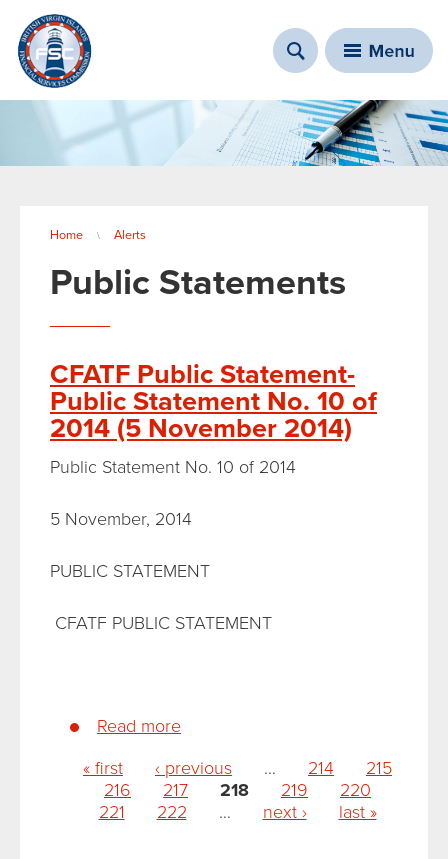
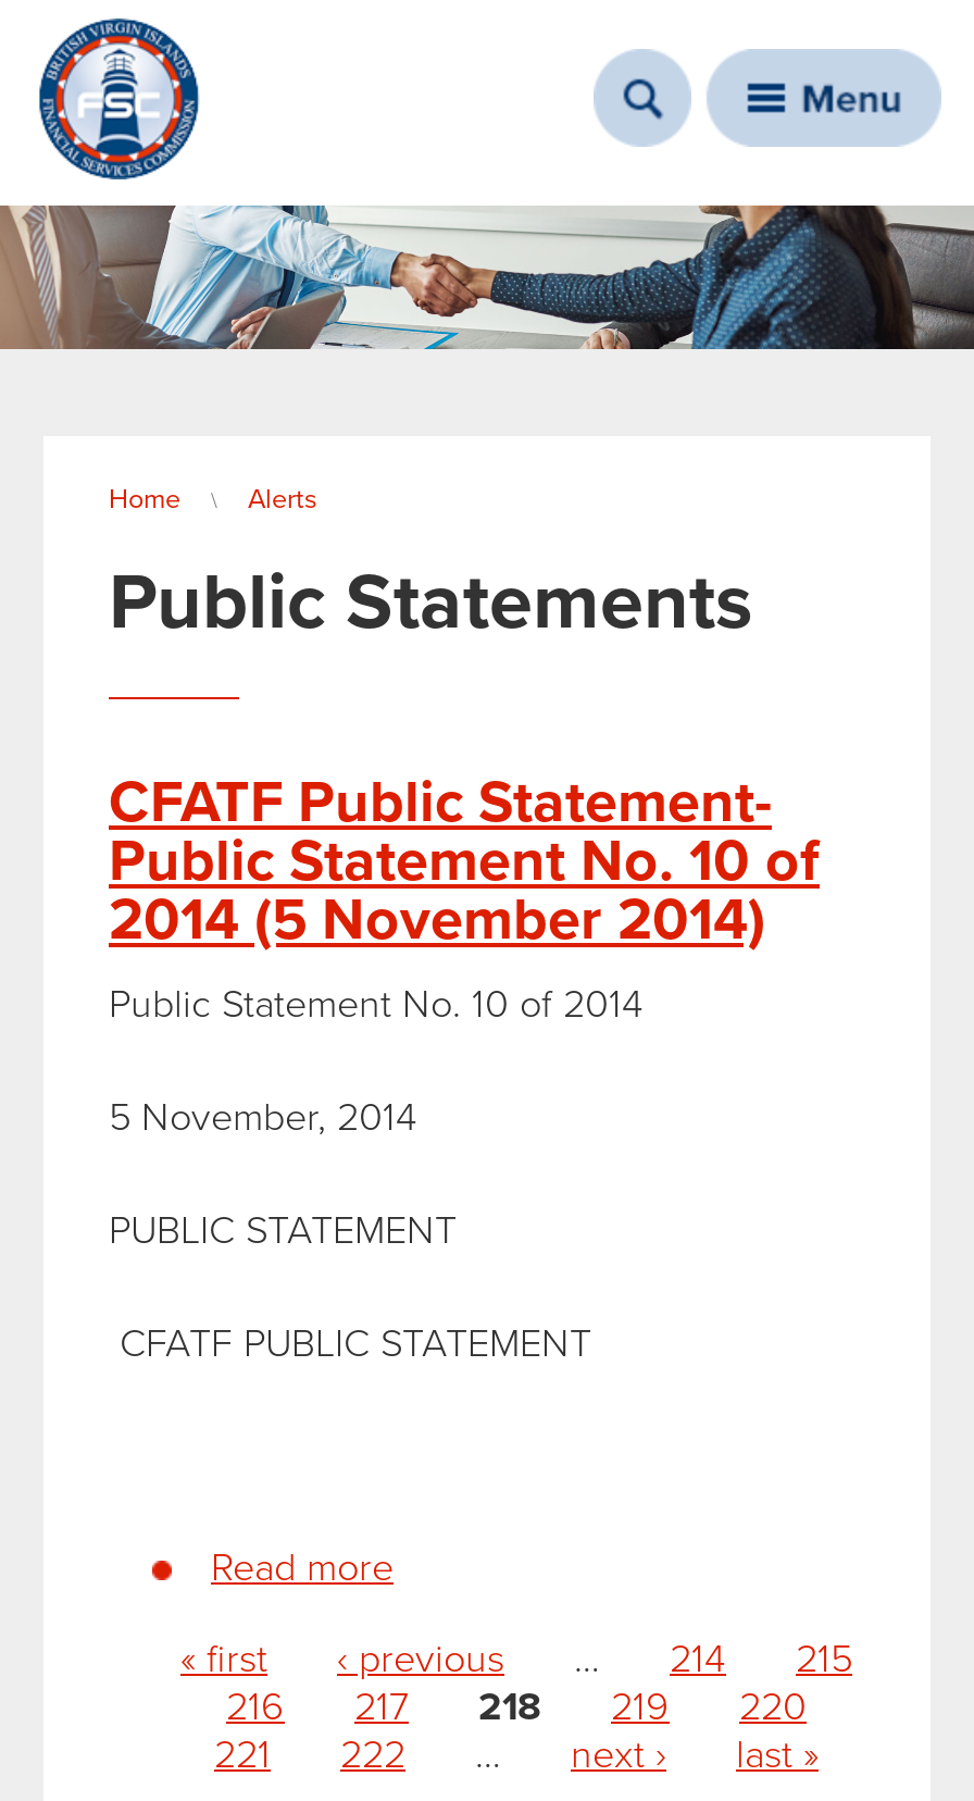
- [image]
+ [image]
